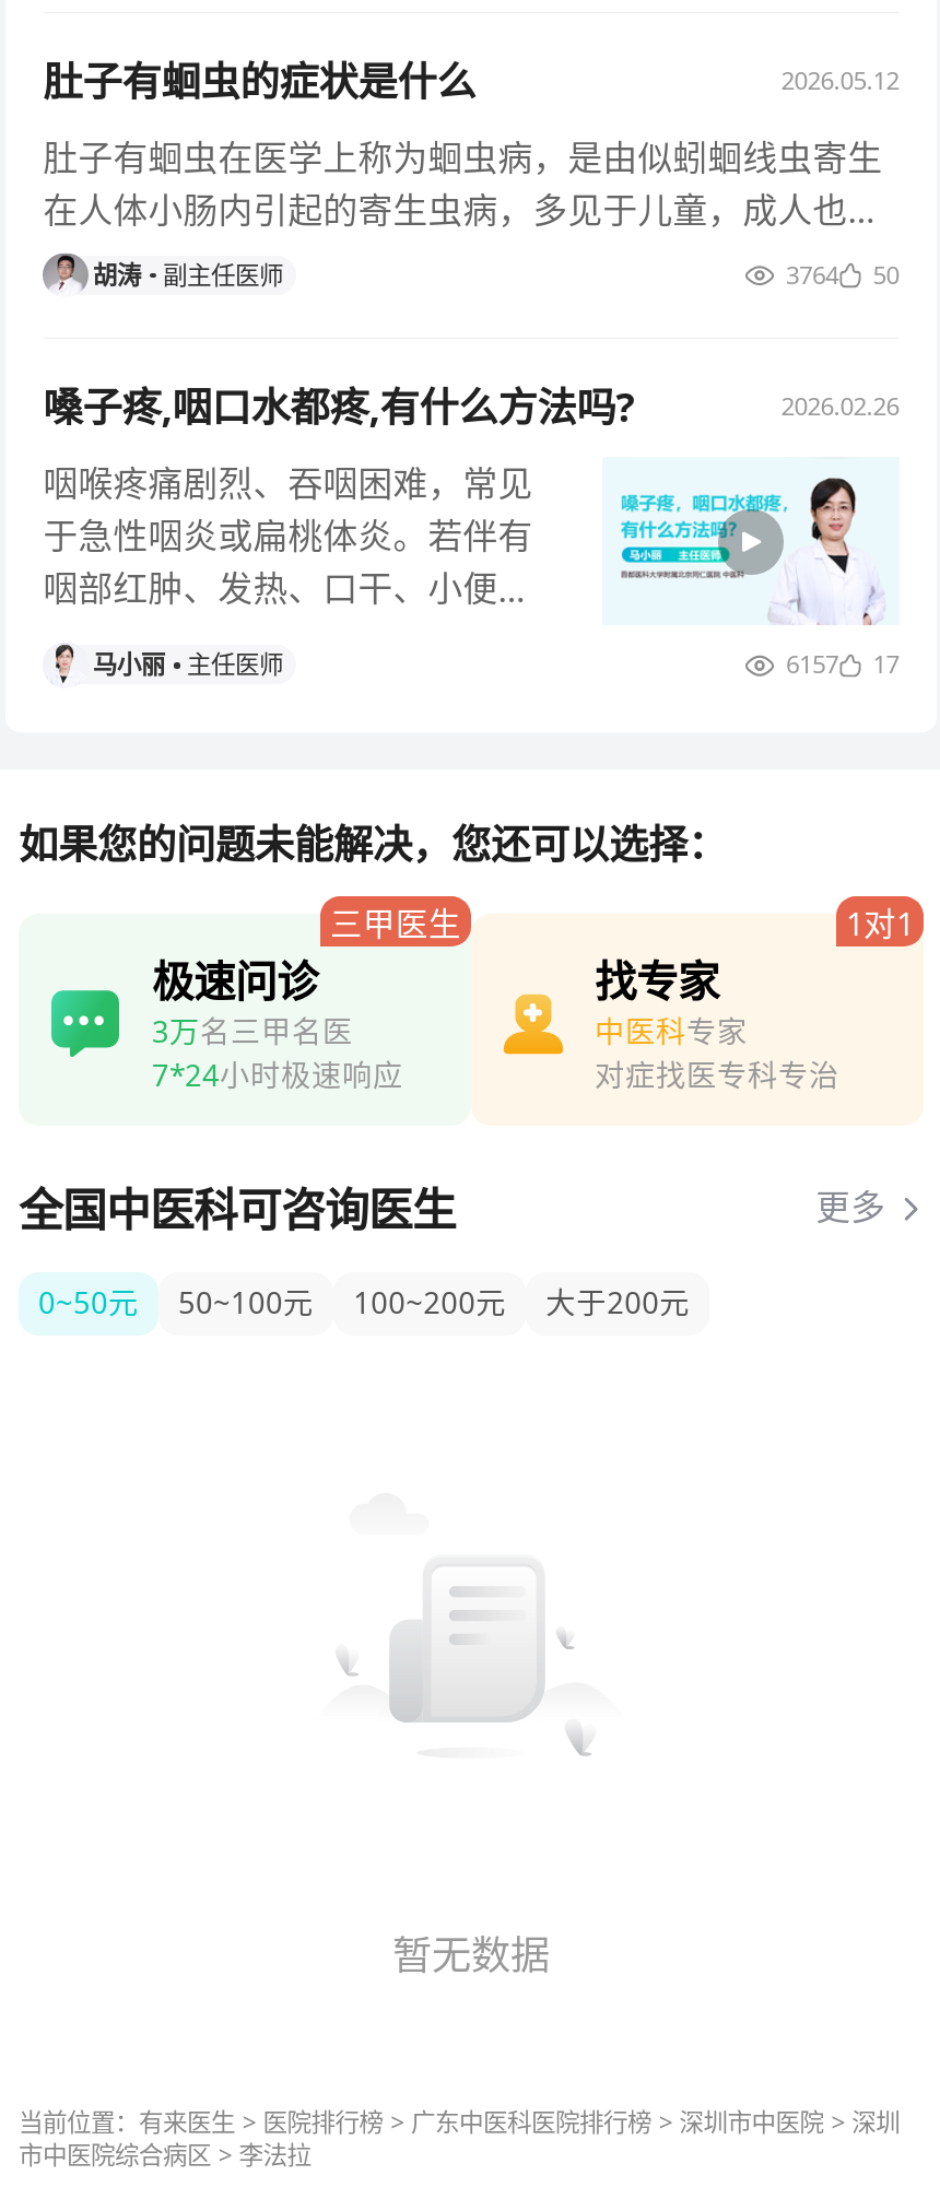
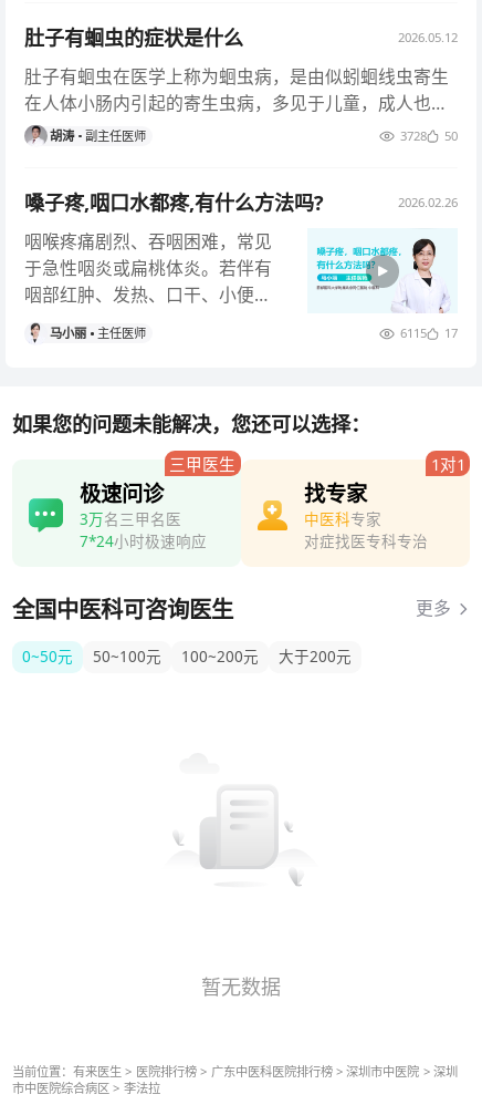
- 3764 50
+ 3728 50

- 6157 17
+ 6115 17
